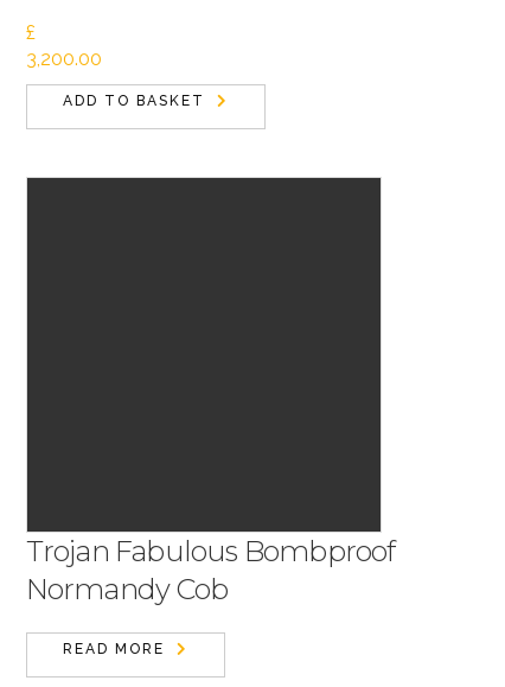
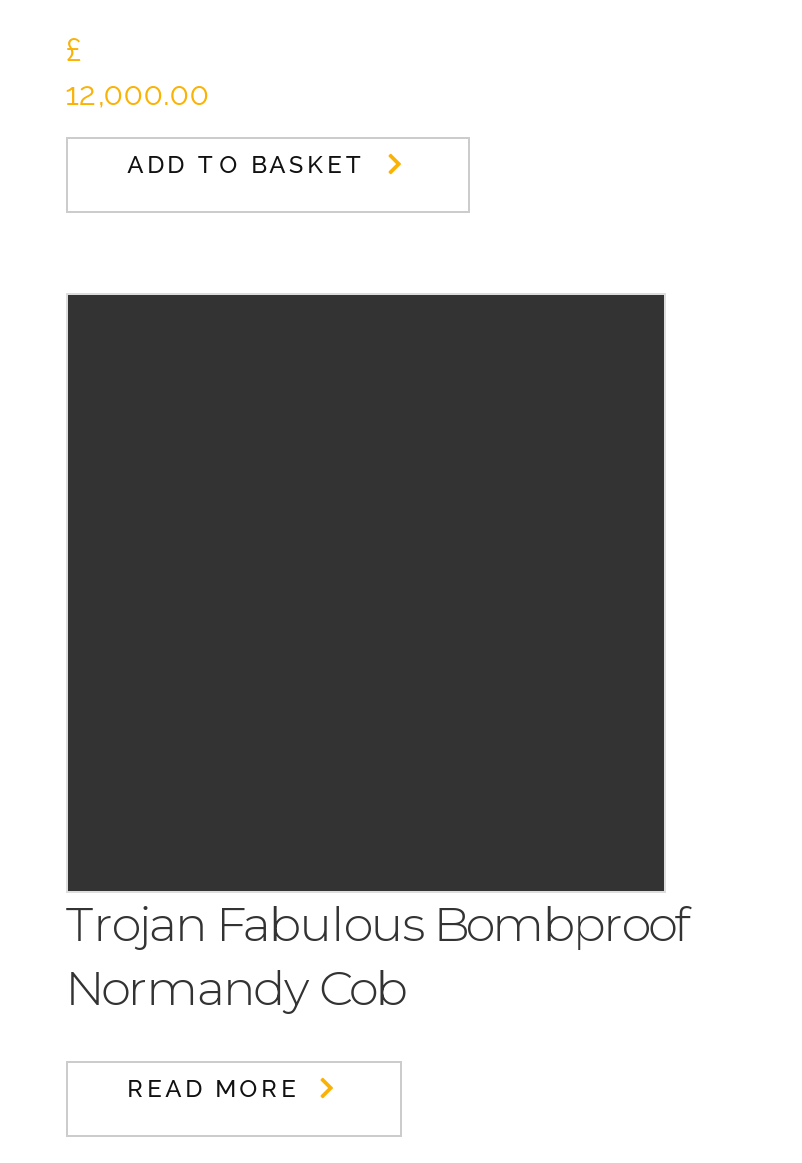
- 3,200.00
+ 12,000.00
